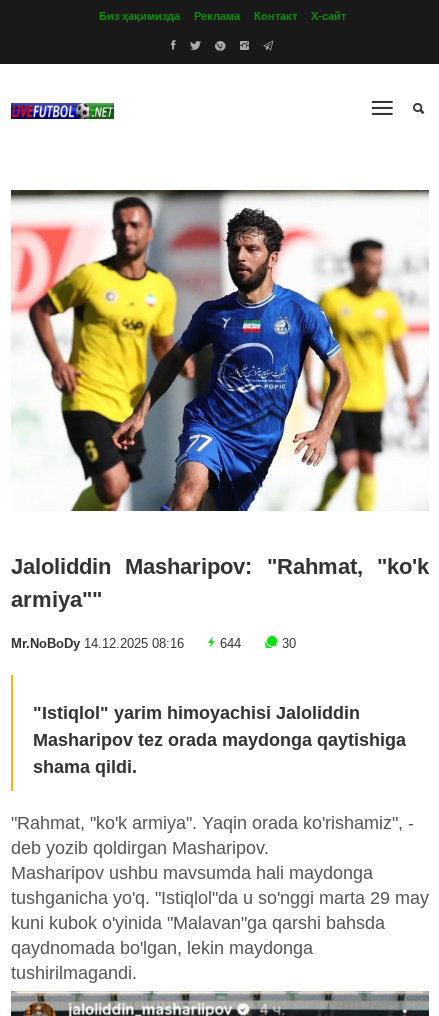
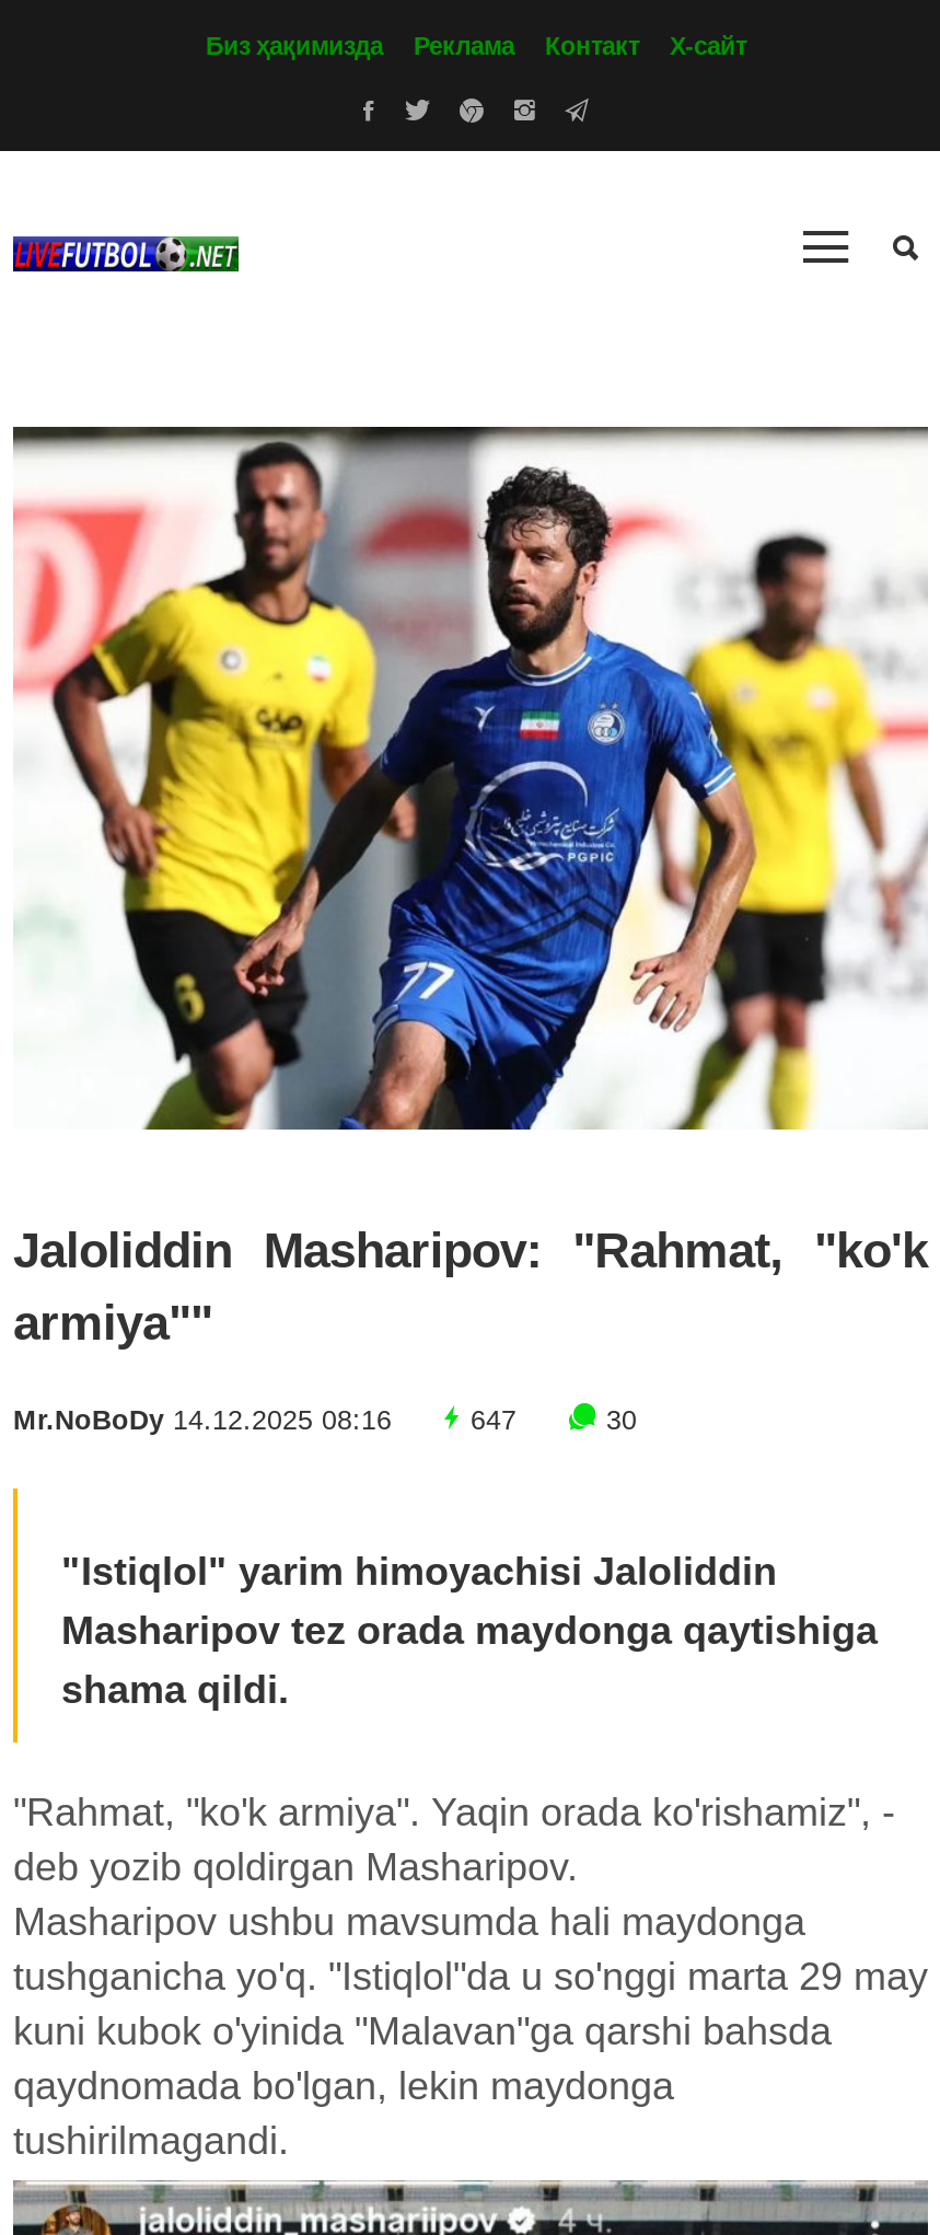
- 644
+ 647
